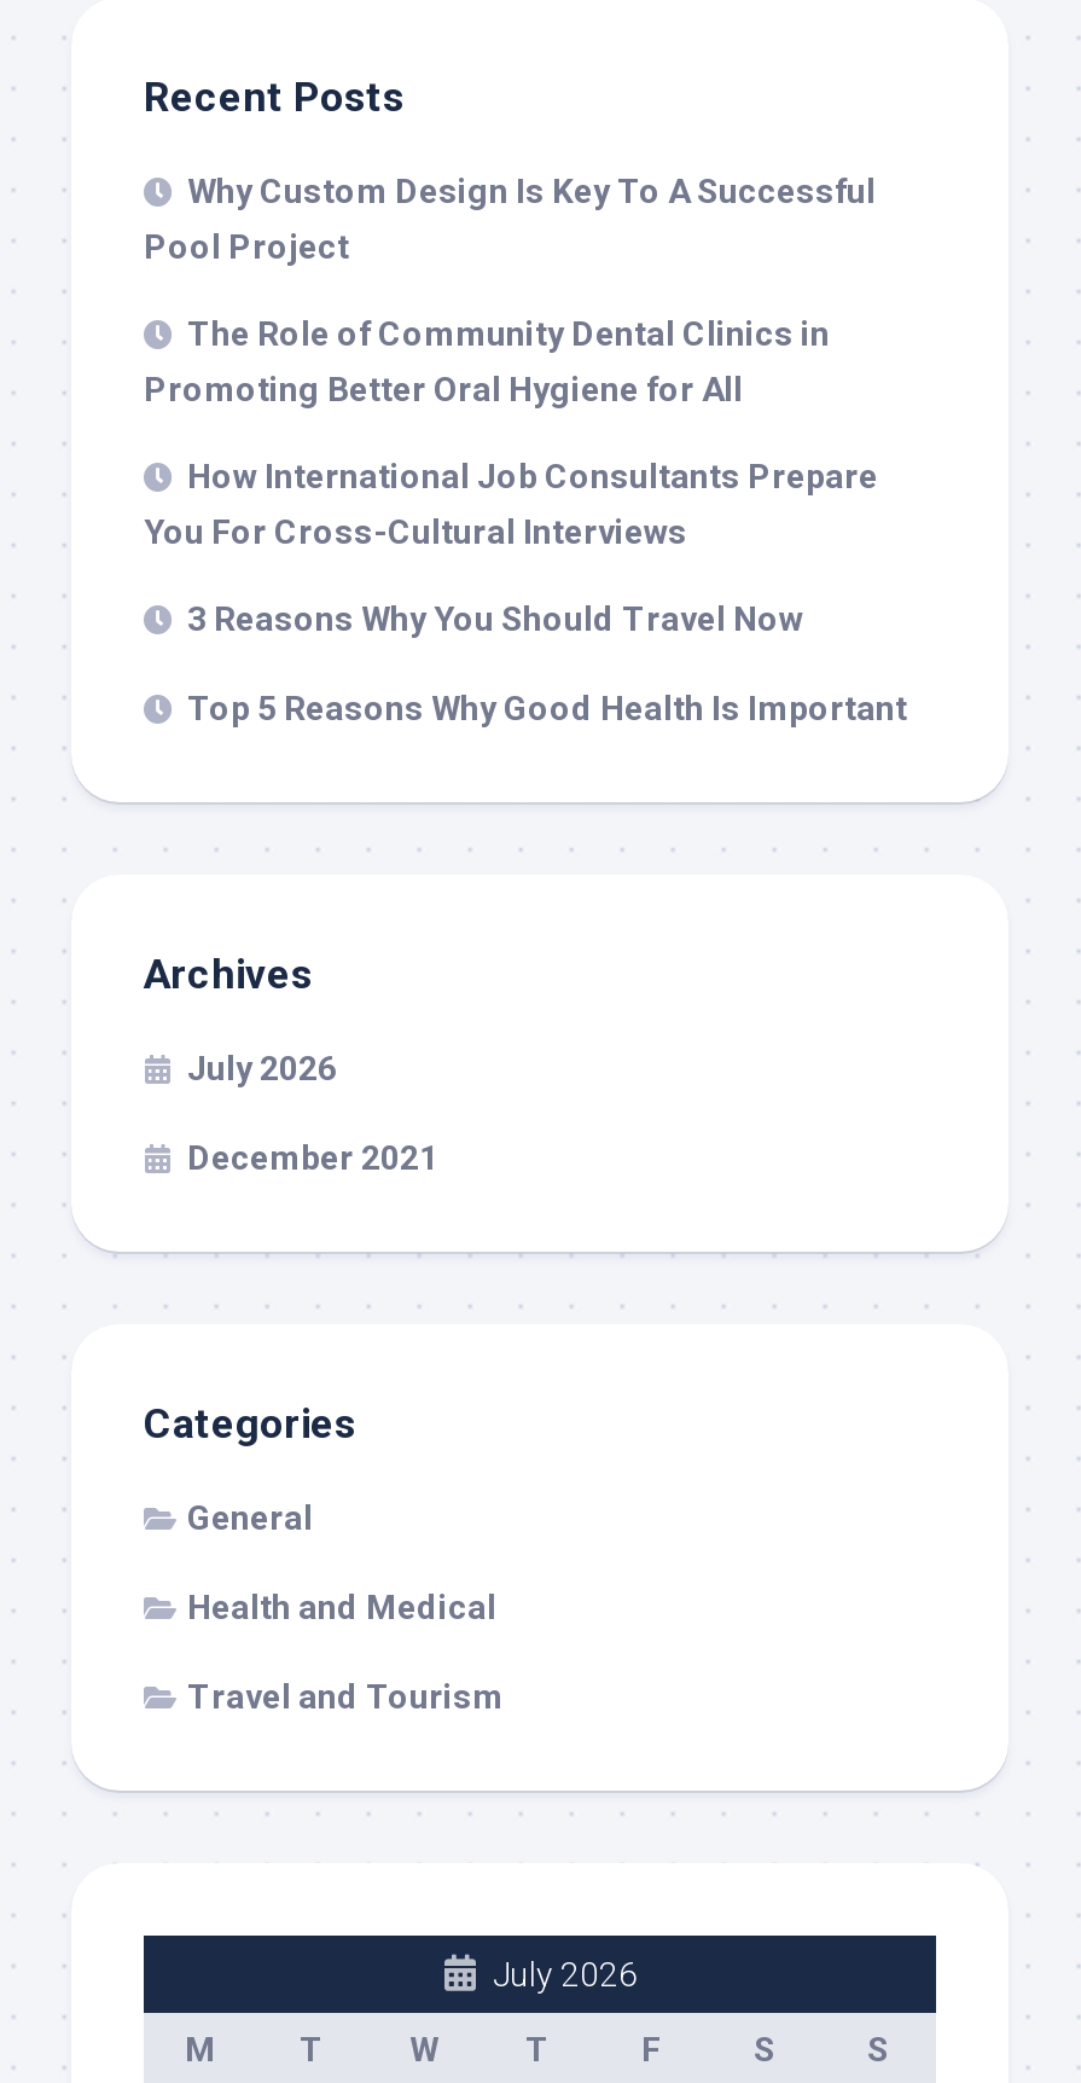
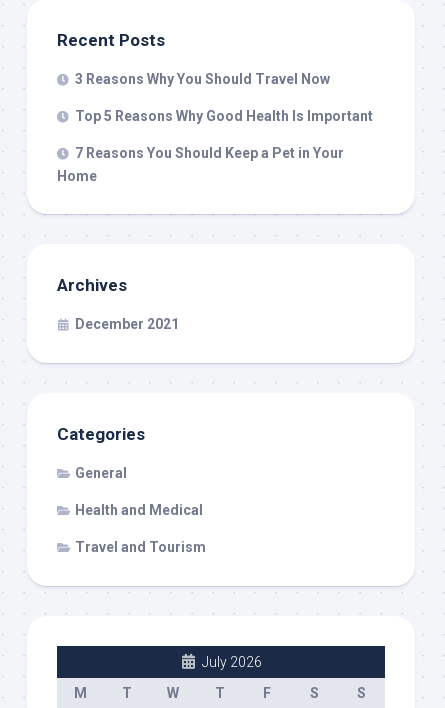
- Why Custom Design Is Key To A Successful
- Pool Project
- The Role of Community Dental Clinics in
- Promoting Better Oral Hygiene for All
- How International Job Consultants Prepare
- You For Cross-Cultural Interviews

moved up: 3 Reasons Why You Should Travel Now | Top 5 Reasons Why Good Health Is Important

+ 7 Reasons You Should Keep a Pet in Your
+ Home

- July 2026
